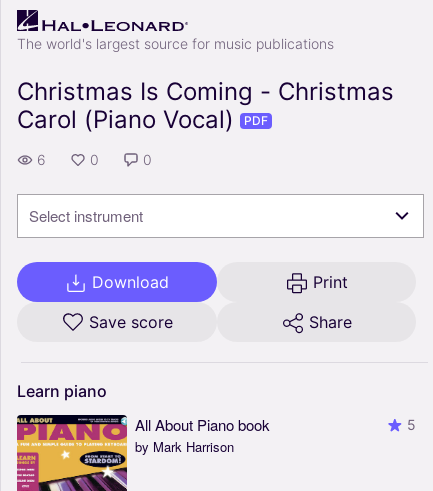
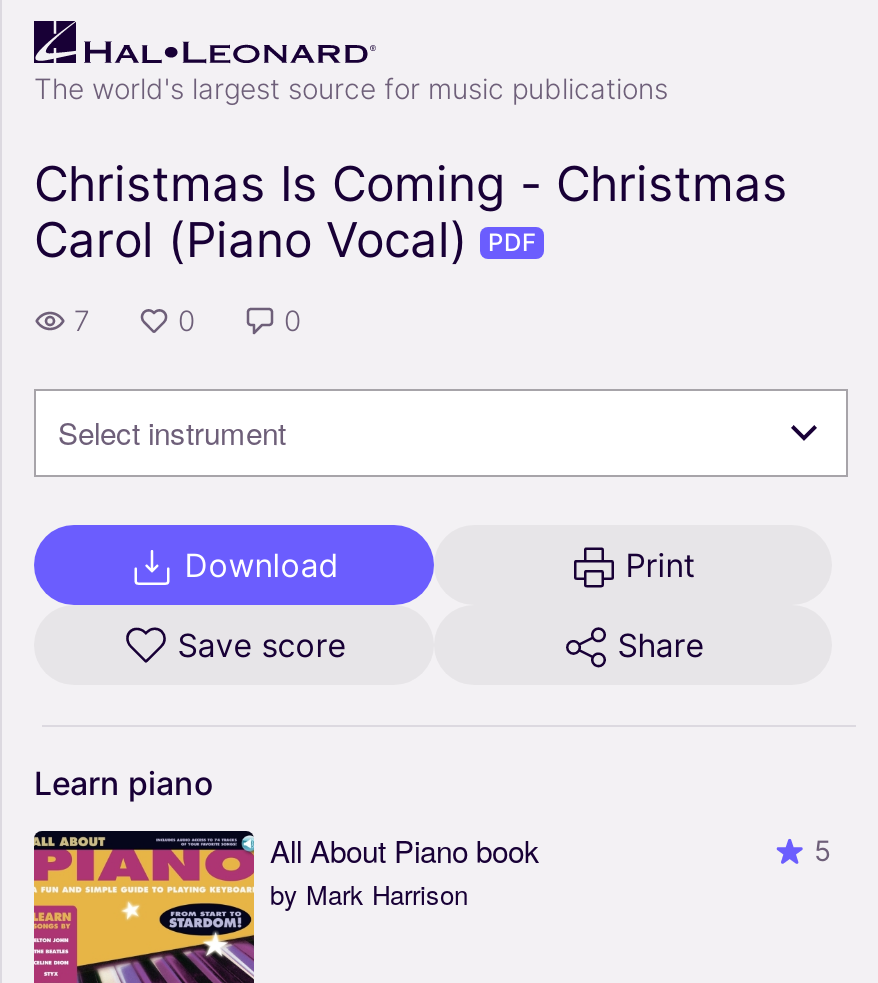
- 6
+ 7
